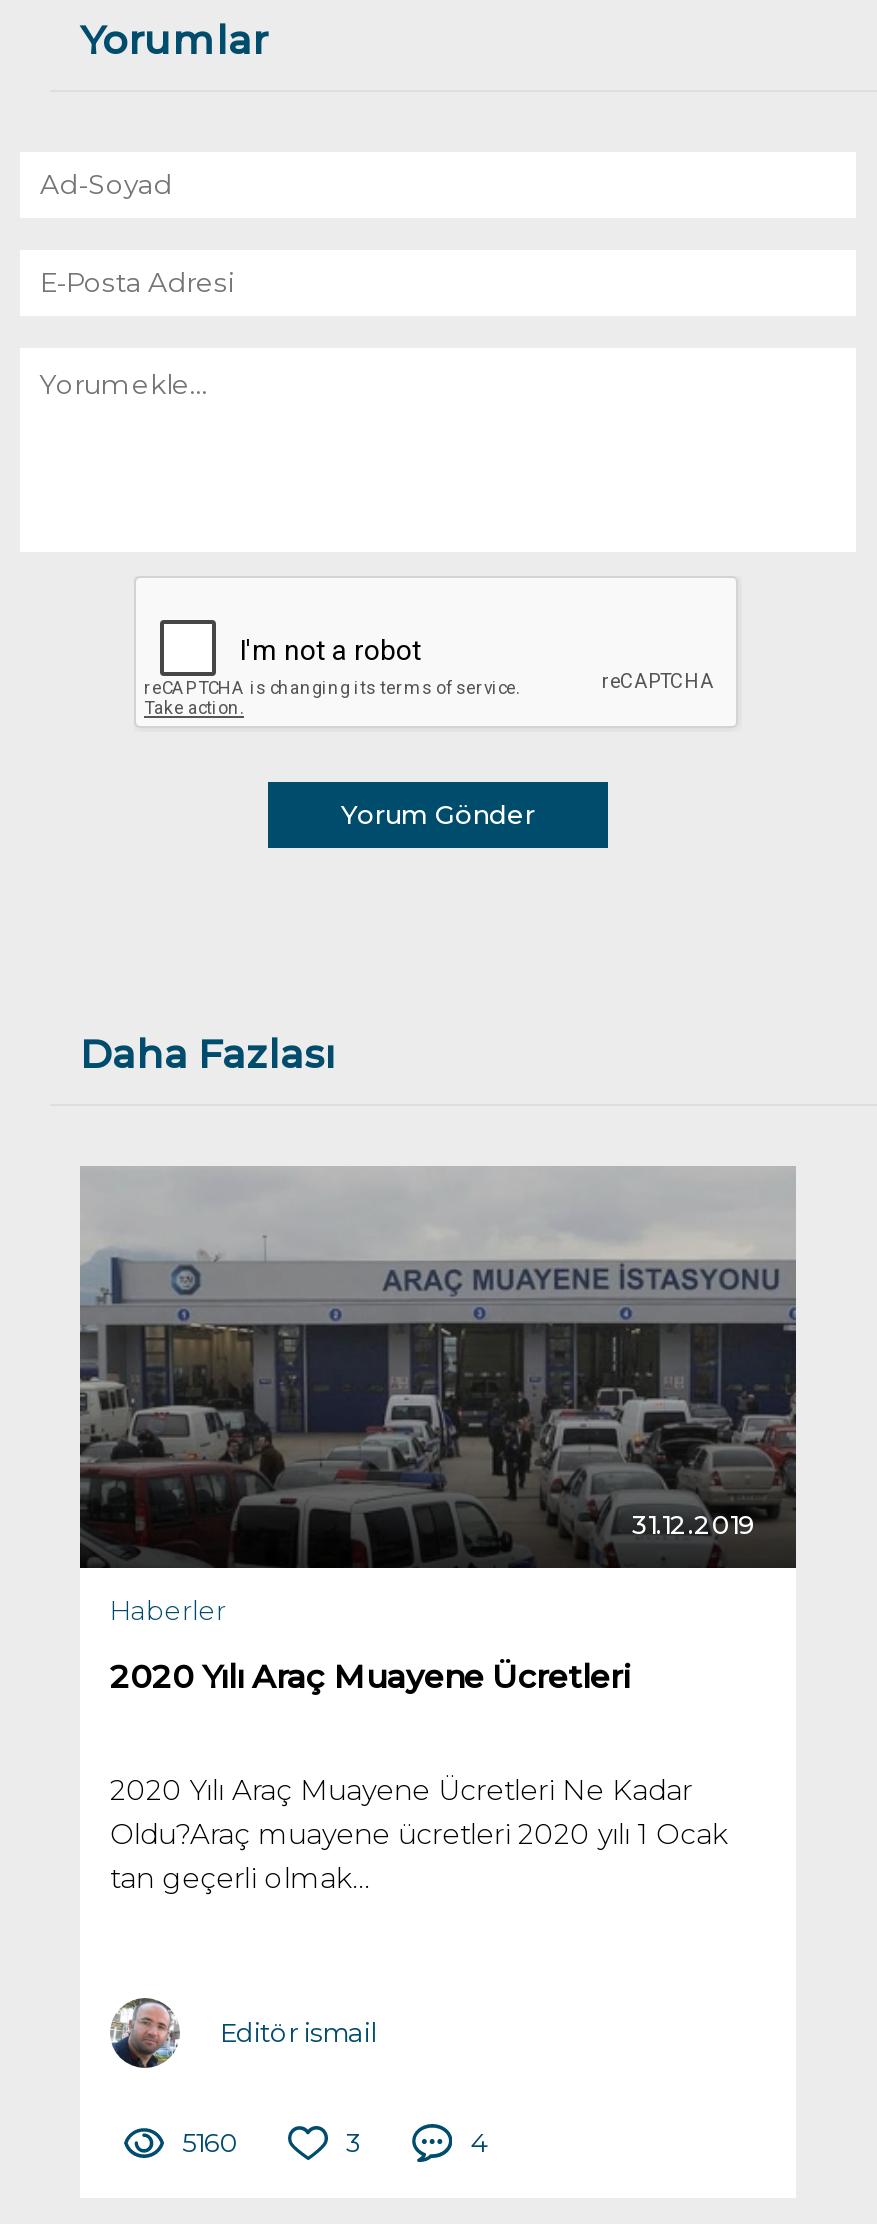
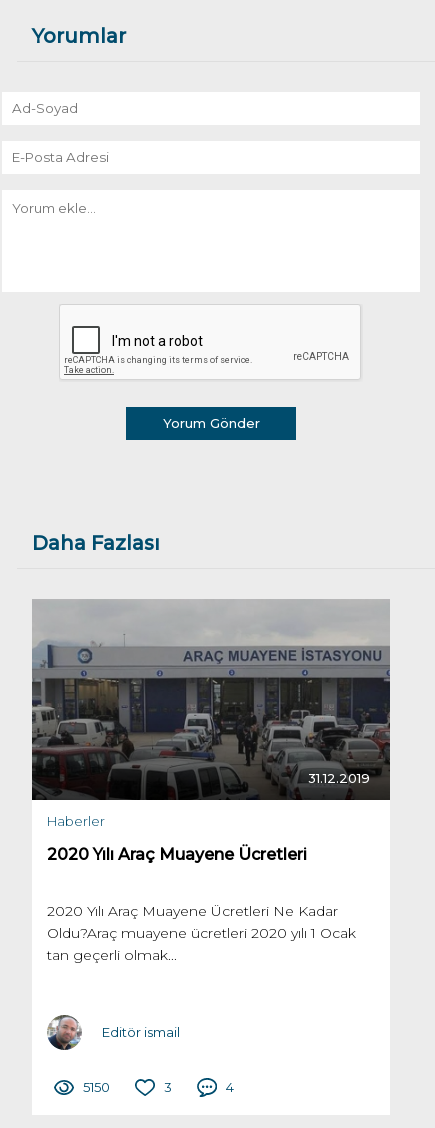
- 5160
+ 5150
